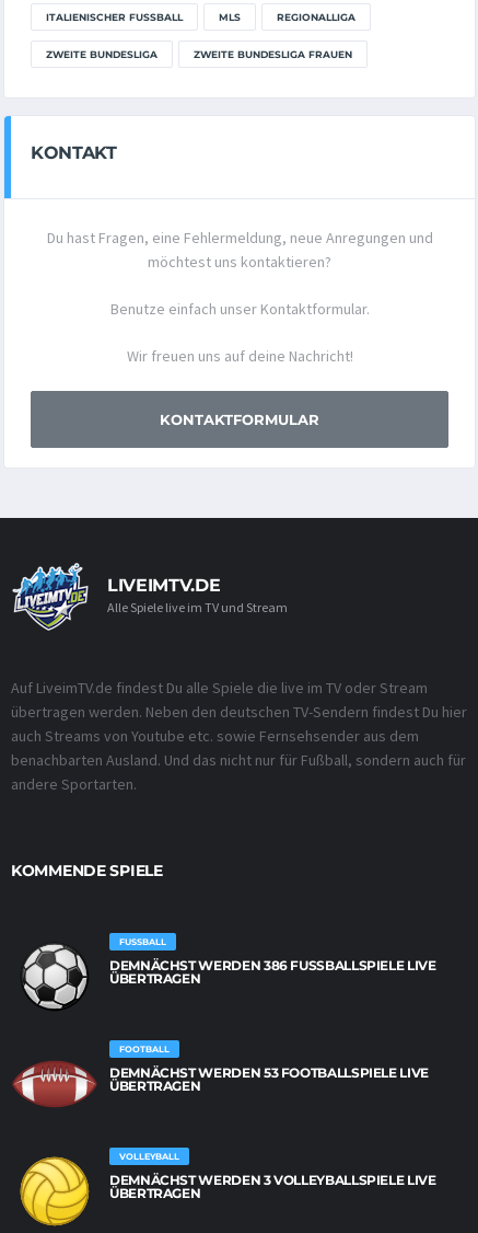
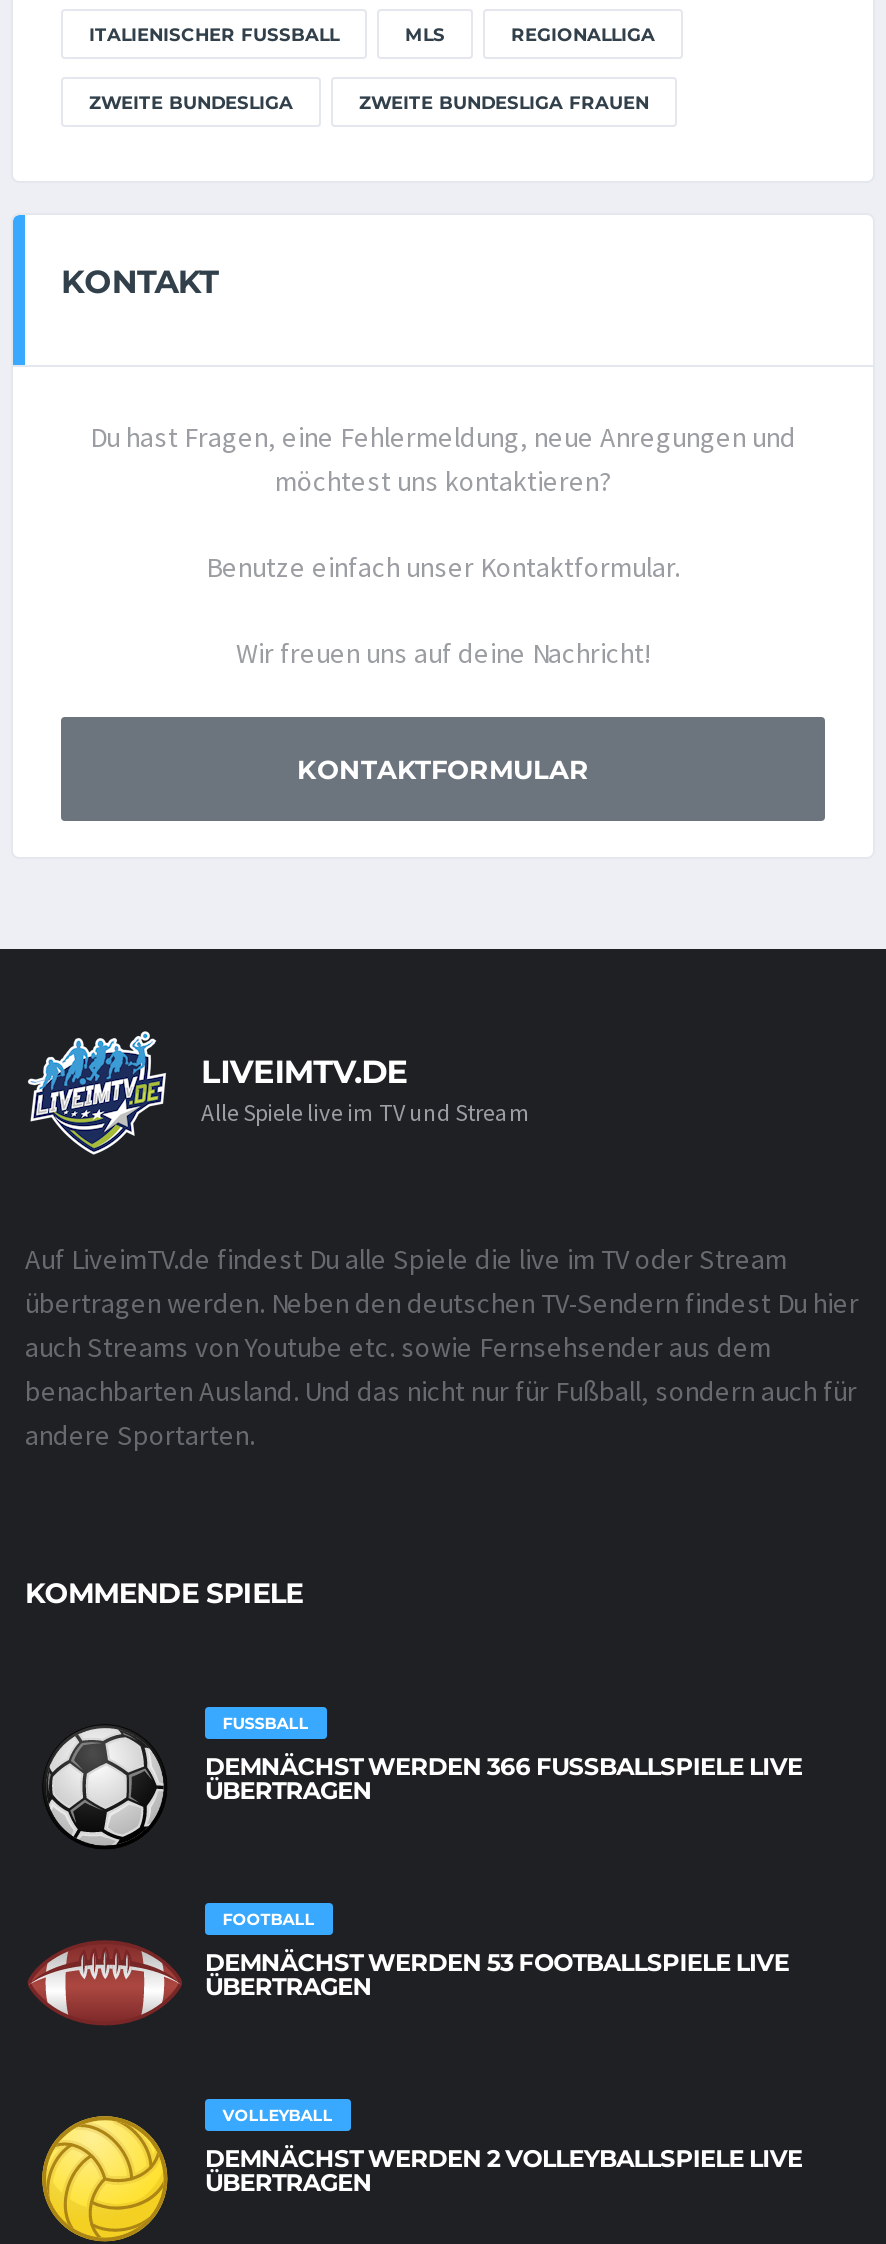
- DEMNÄCHST WERDEN 386 FUSSBALLSPIELE LIVE Ü
+ DEMNÄCHST WERDEN 366 FUSSBALLSPIELE LIVE Ü

- DEMNÄCHST WERDEN 3 VOLLEYBALLSPIELE LIVE
+ DEMNÄCHST WERDEN 2 VOLLEYBALLSPIELE LIVE
